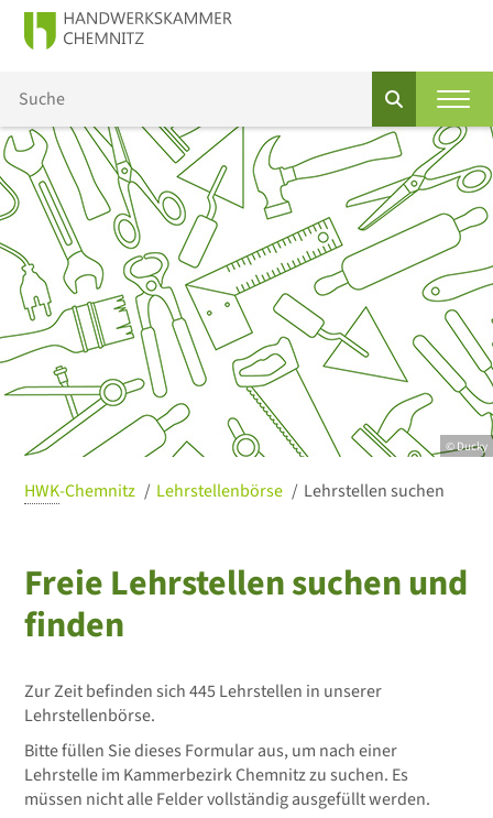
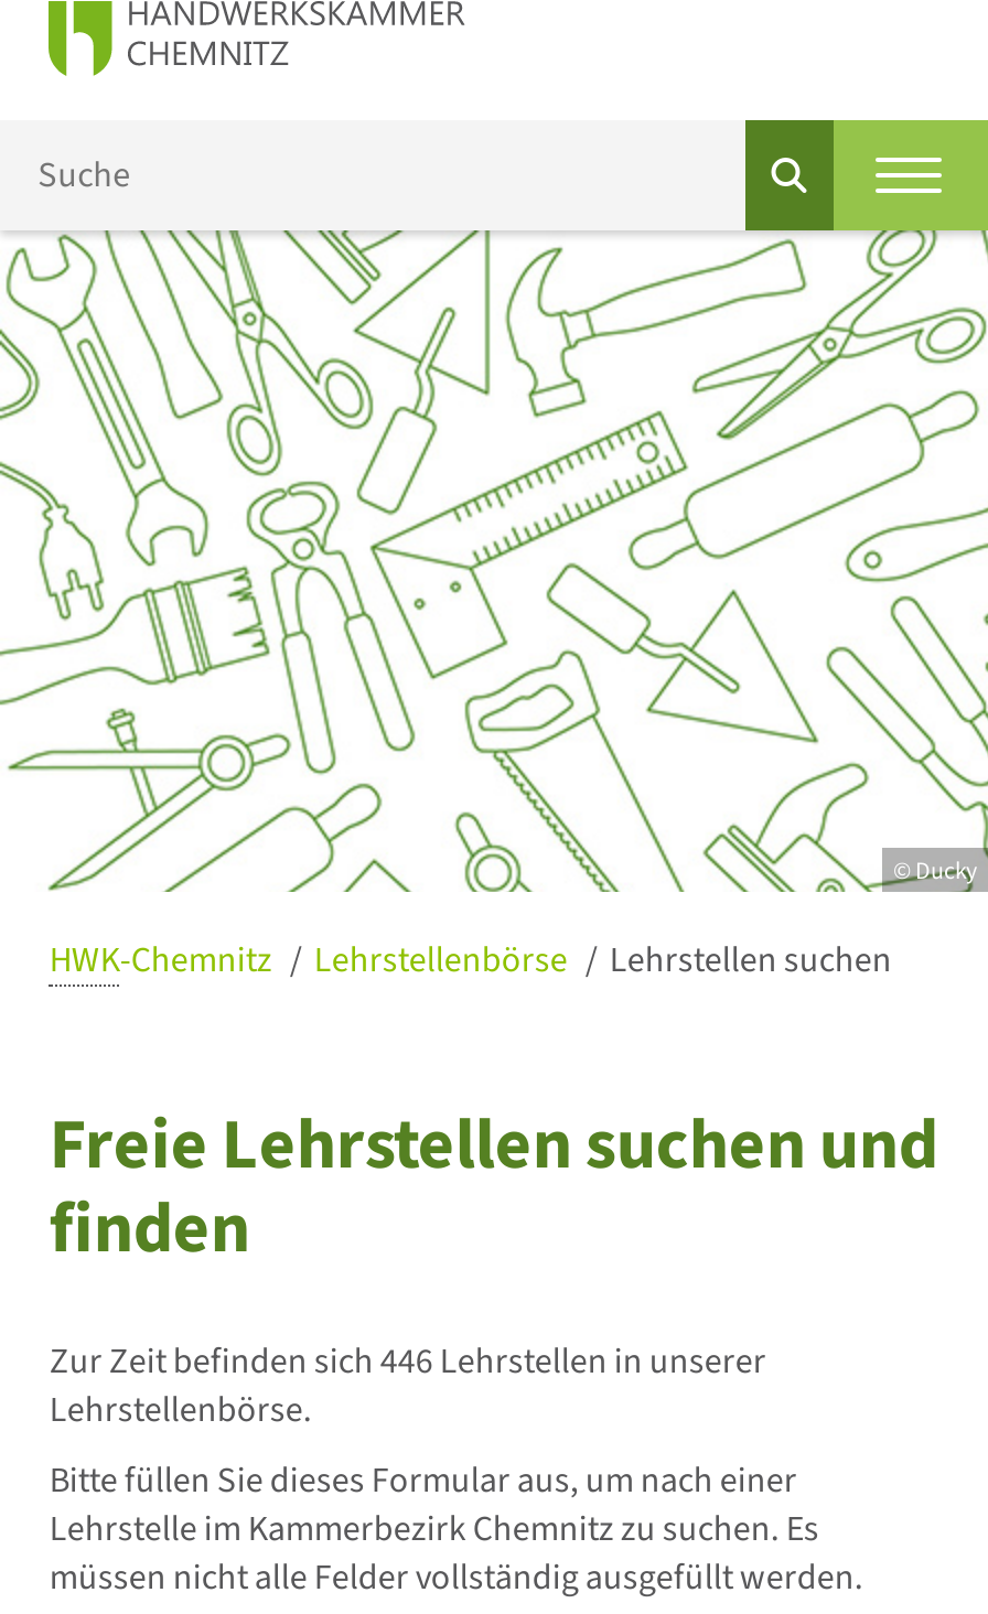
- Zur Zeit befinden sich 445 Lehrstellen in unserer
+ Zur Zeit befinden sich 446 Lehrstellen in unserer
